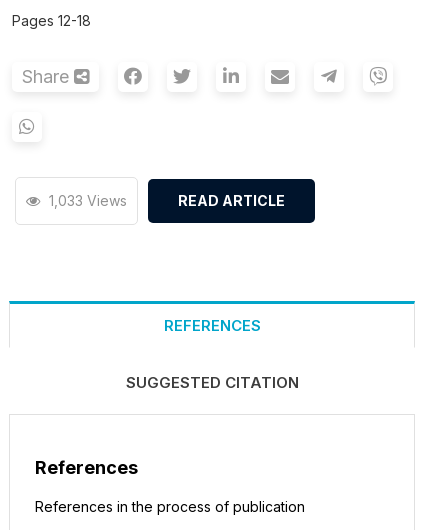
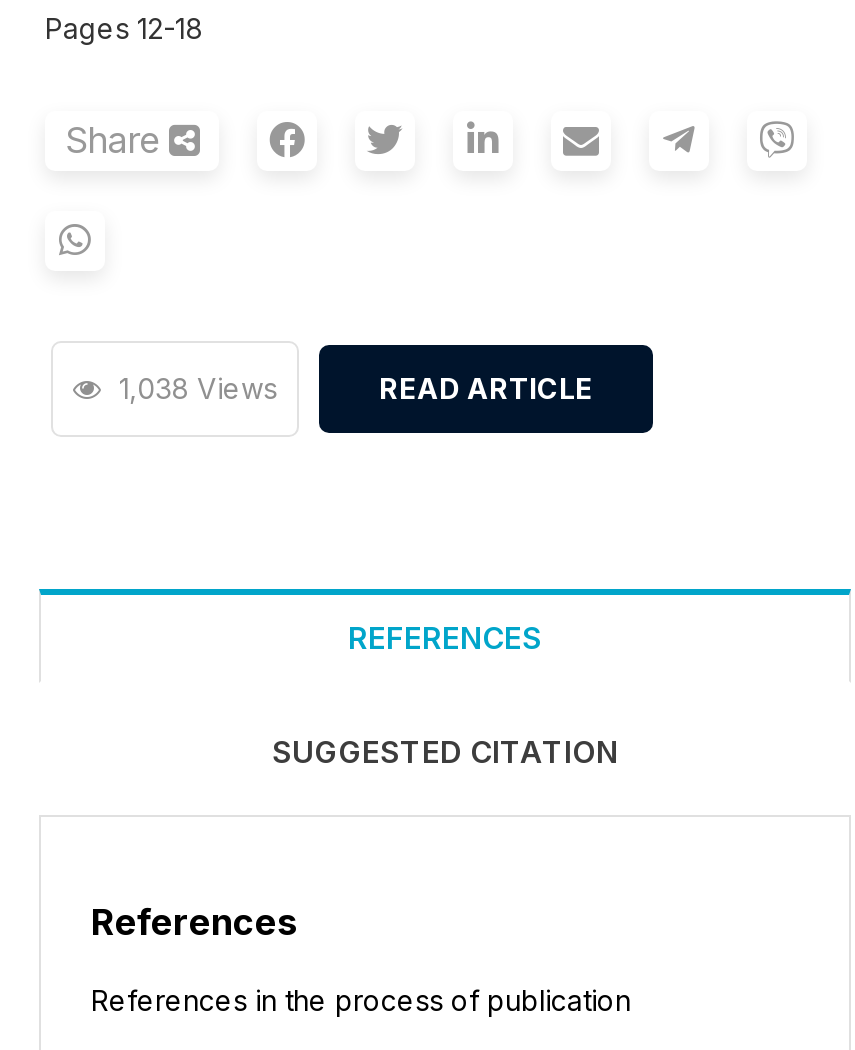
- 1,033 Views
+ 1,038 Views
